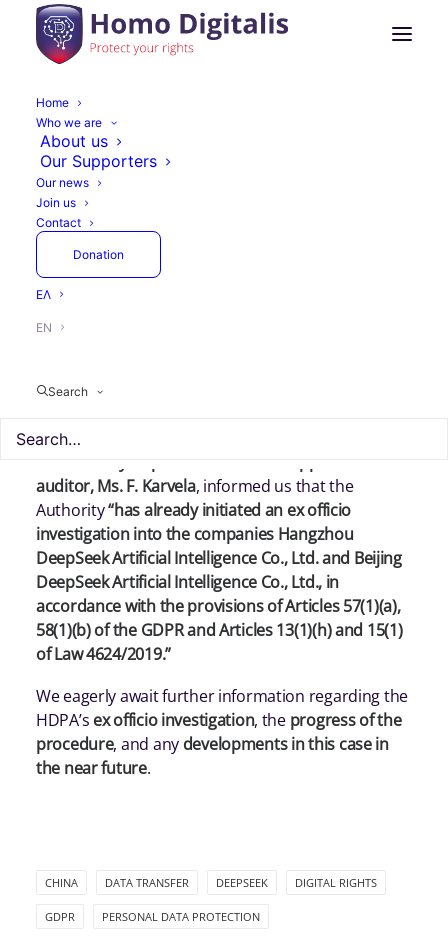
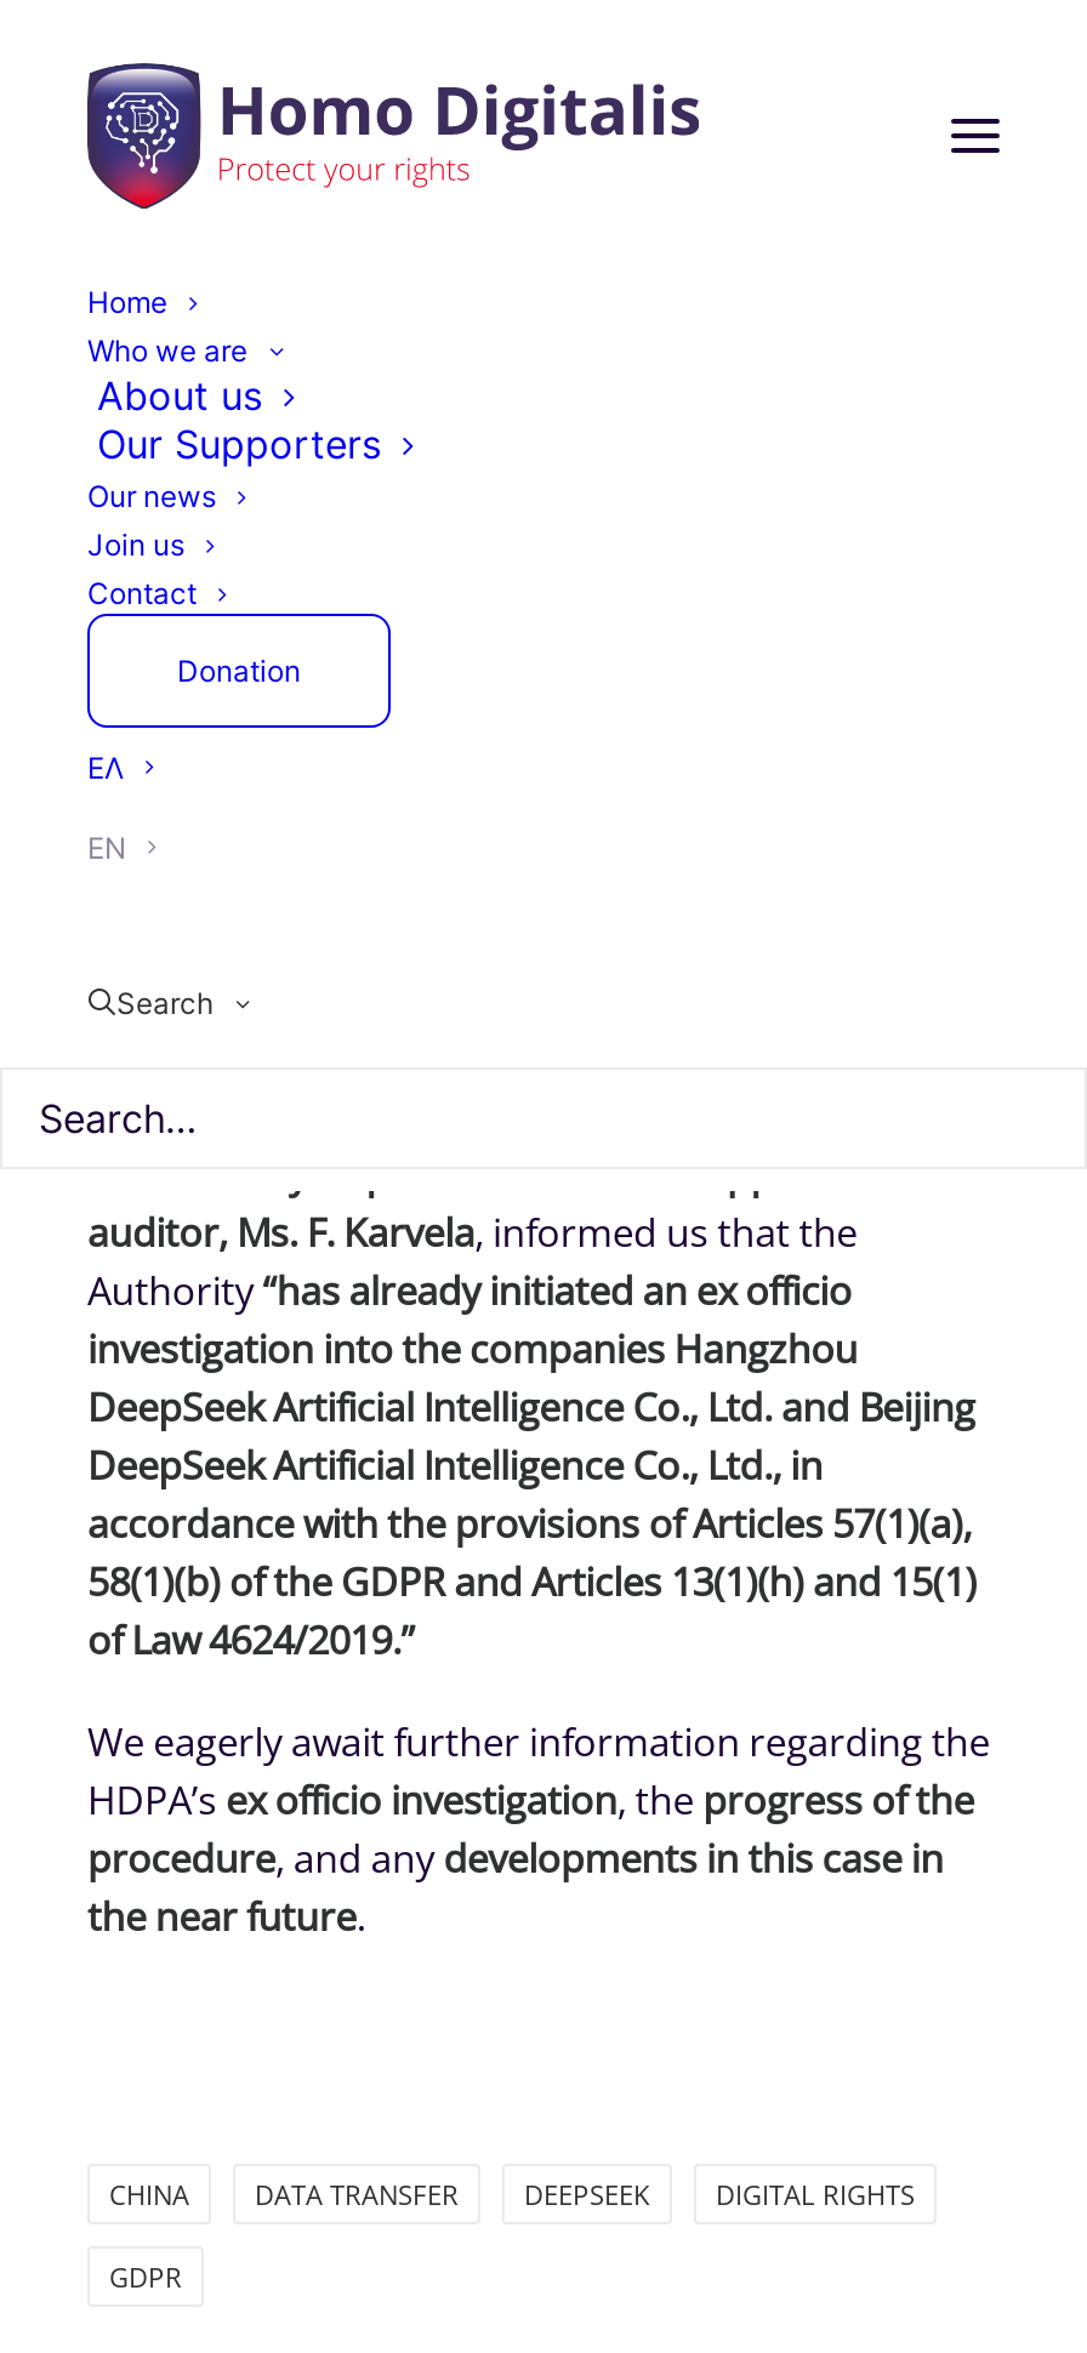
- PERSONAL DATA PROTECTION
